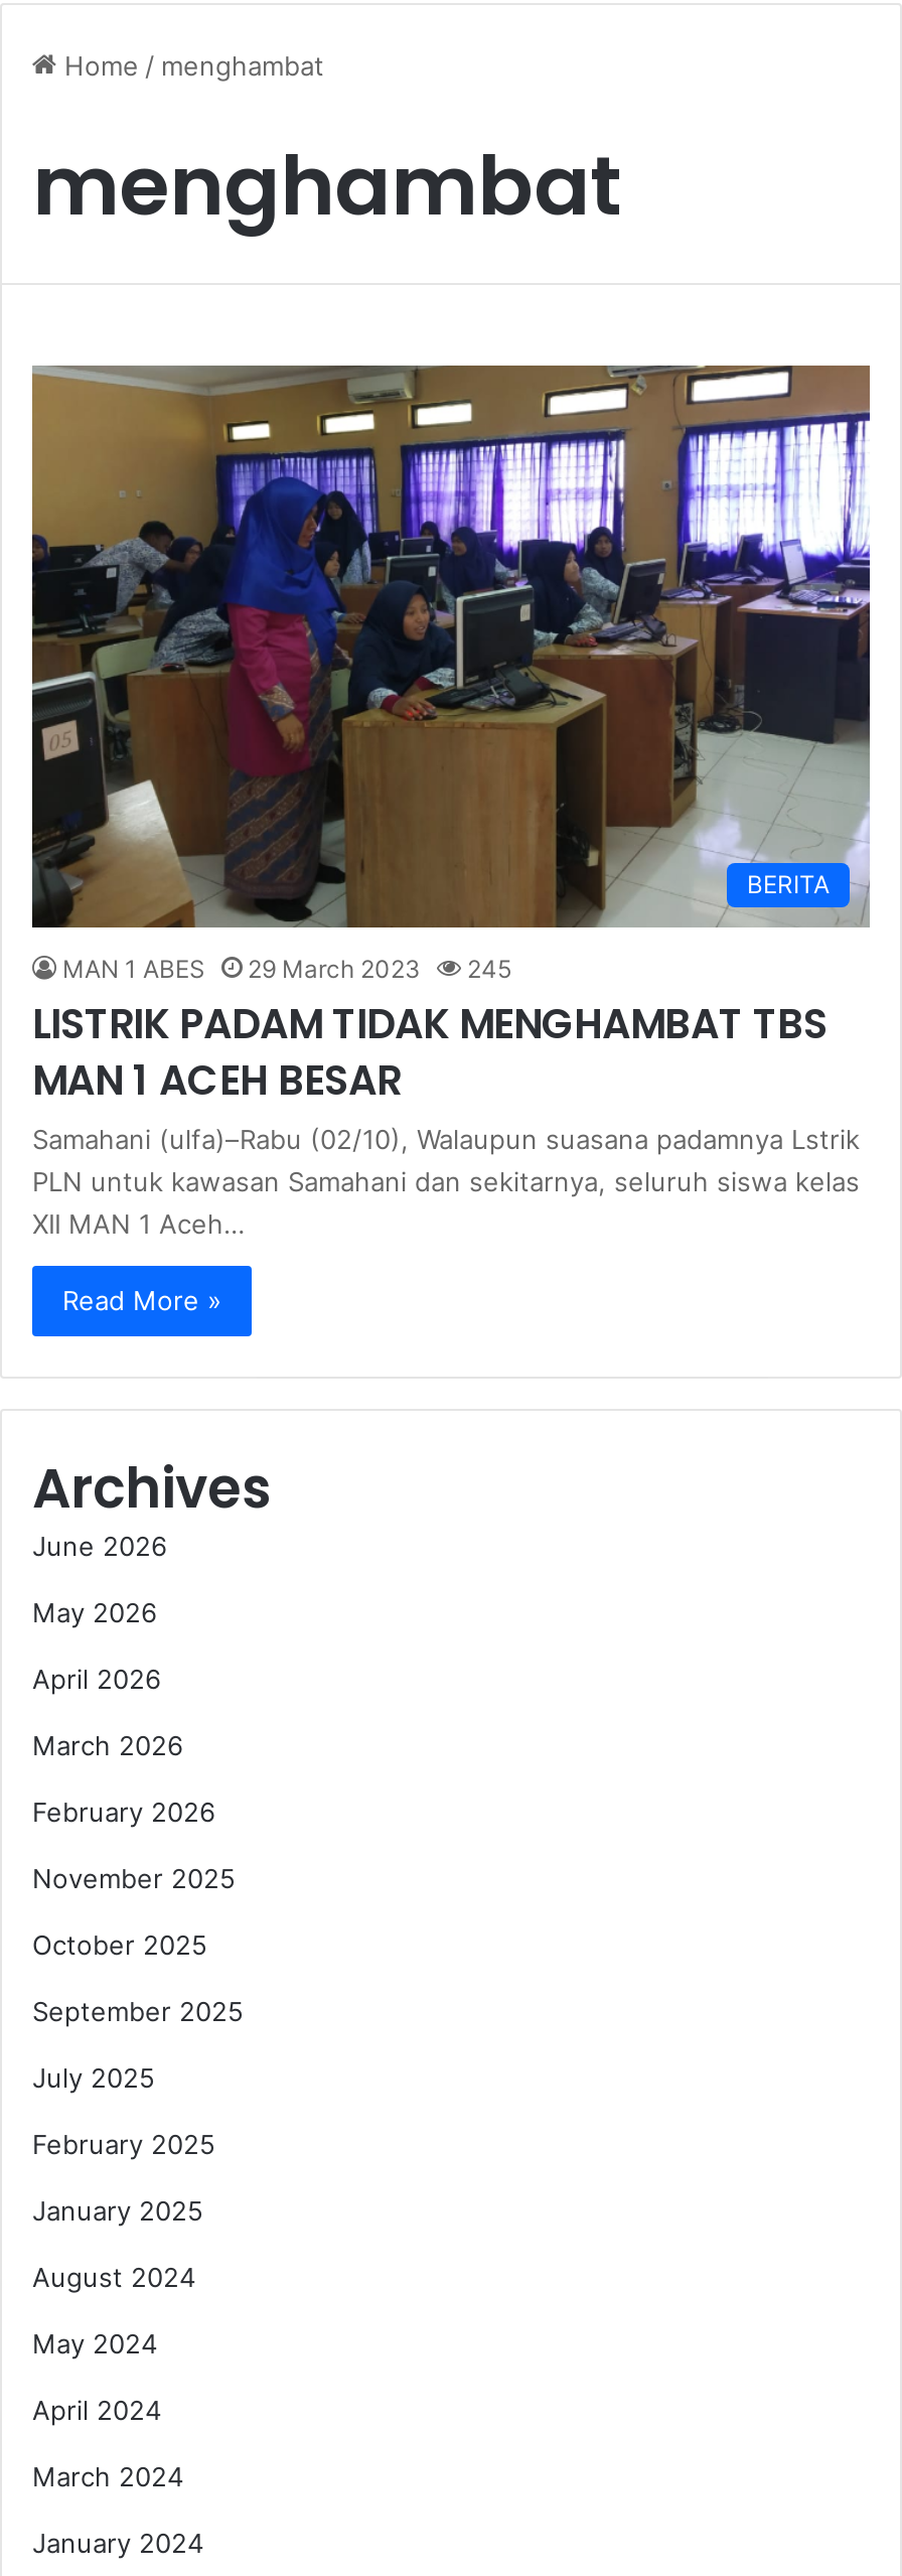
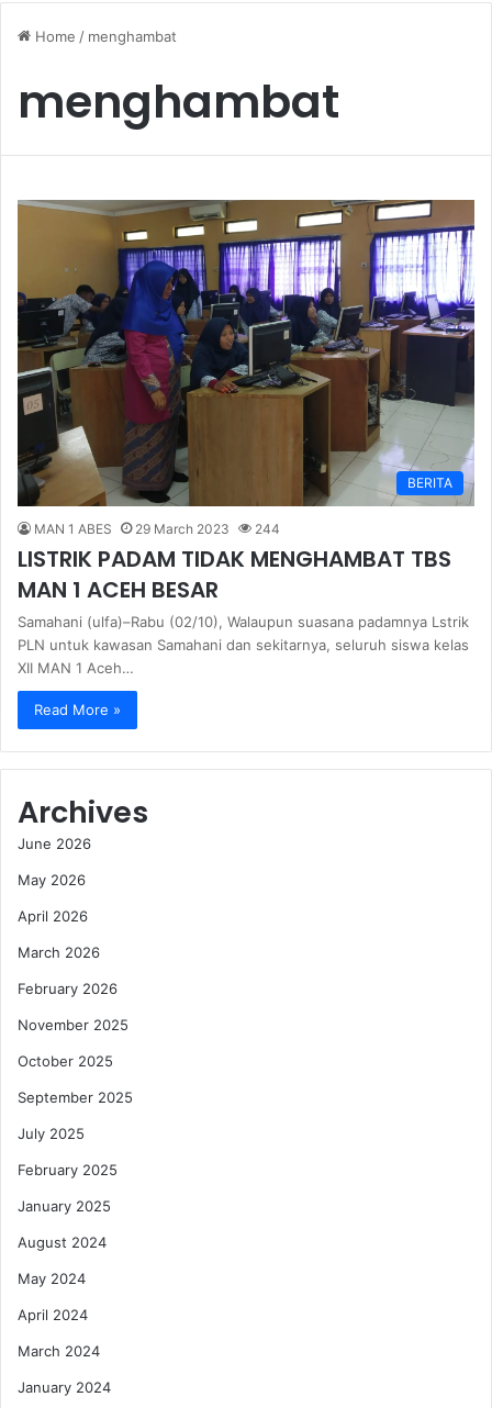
- MAN 1 ABES 29 March 2023 245
+ MAN 1 ABES 29 March 2023 244
